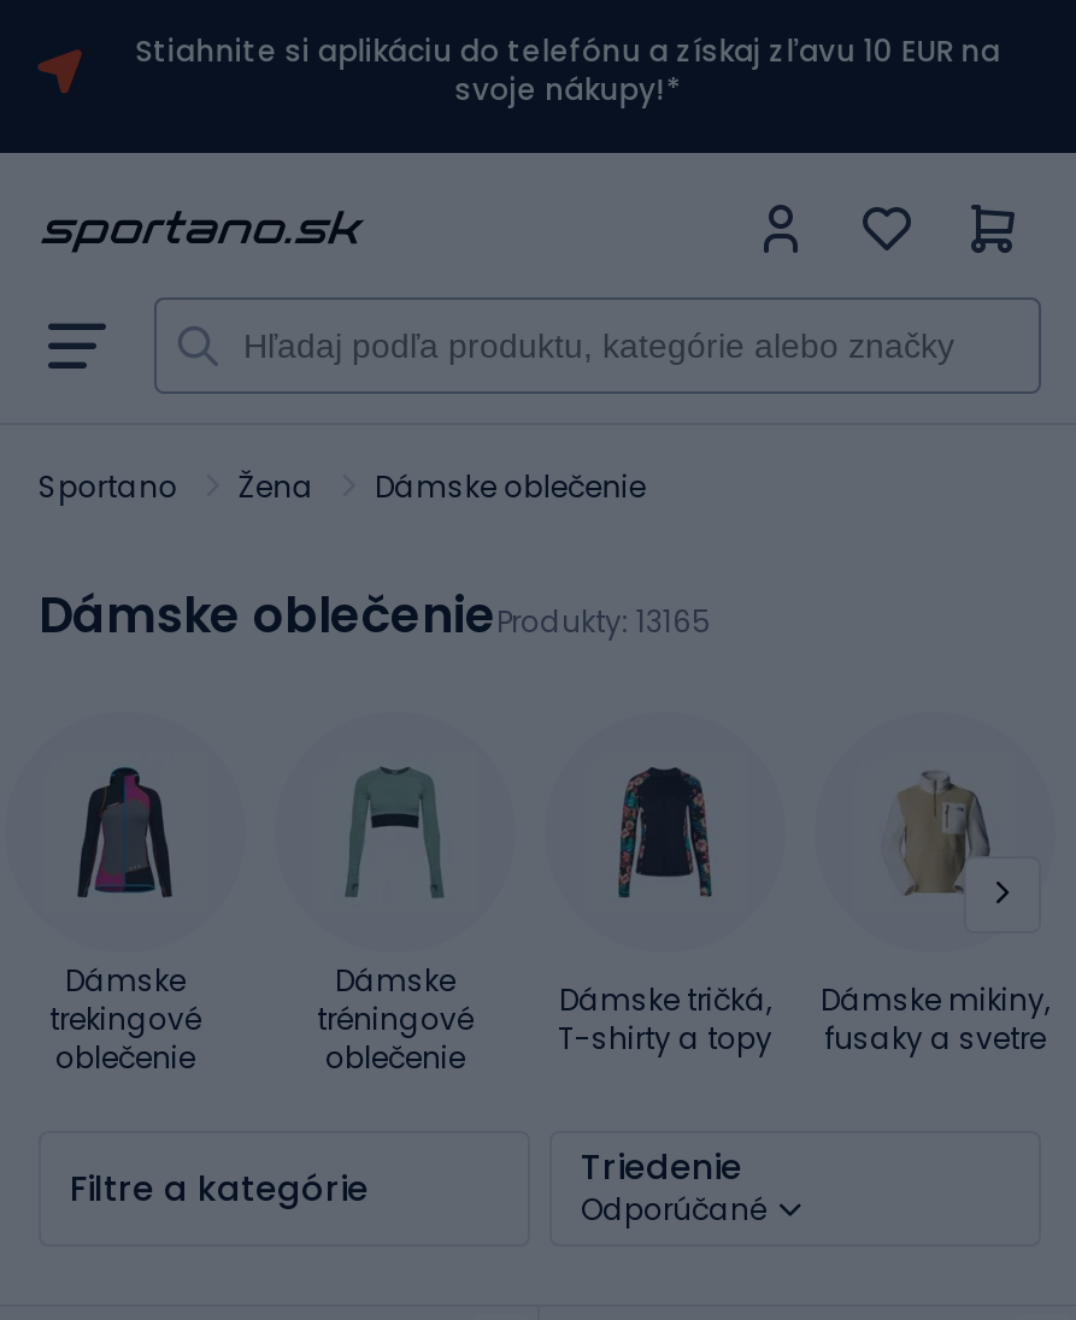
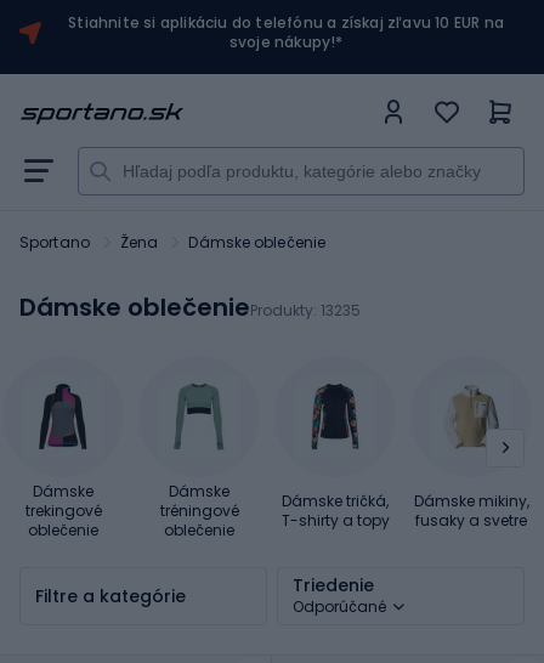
- Dámske oblečenieProdukty:13165
+ Dámske oblečenieProdukty:13235
